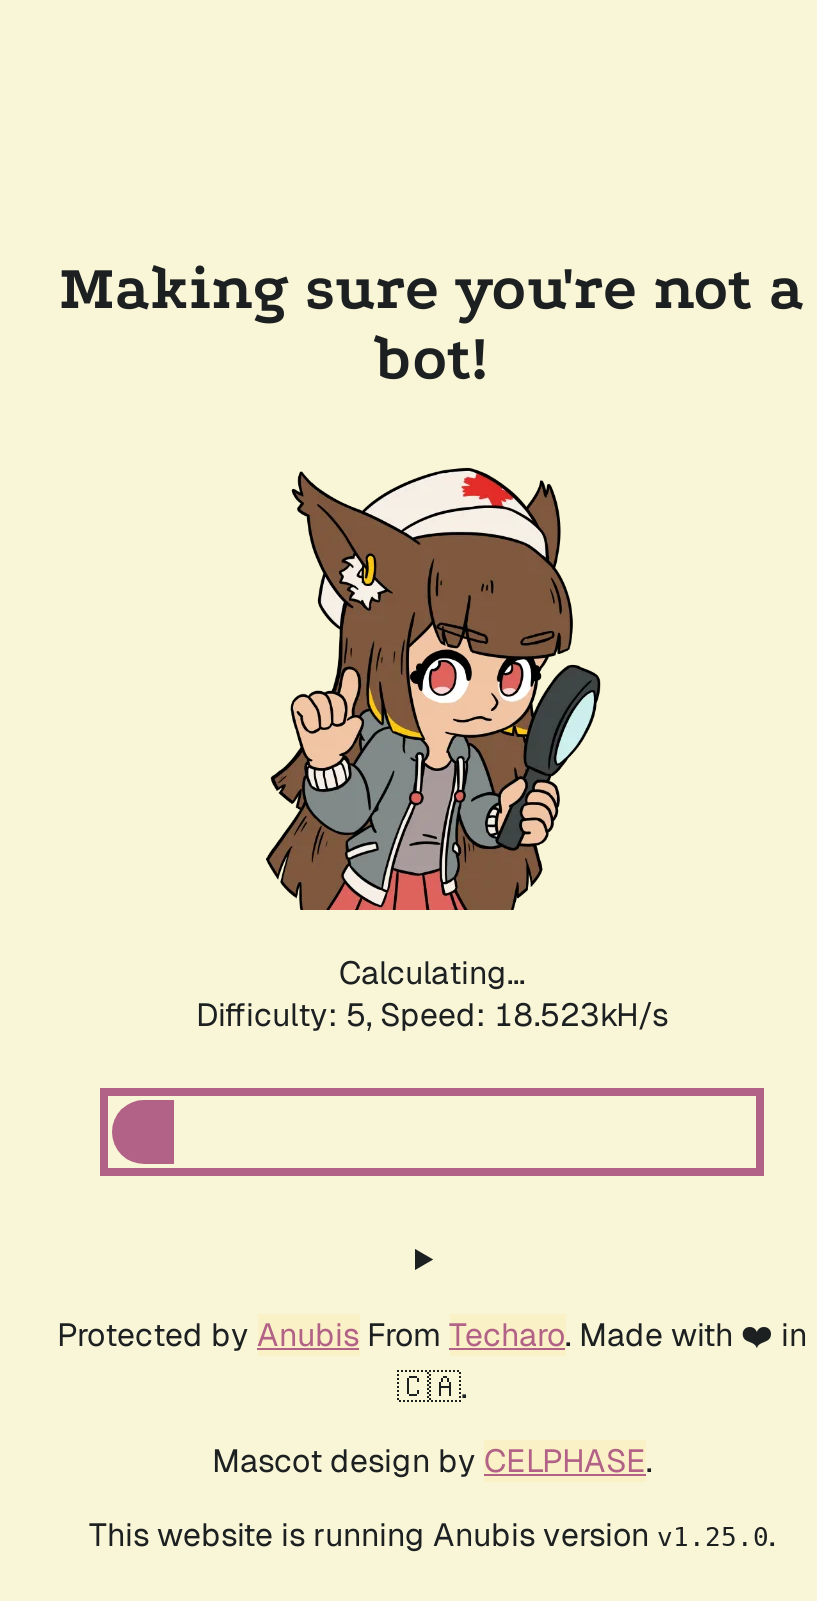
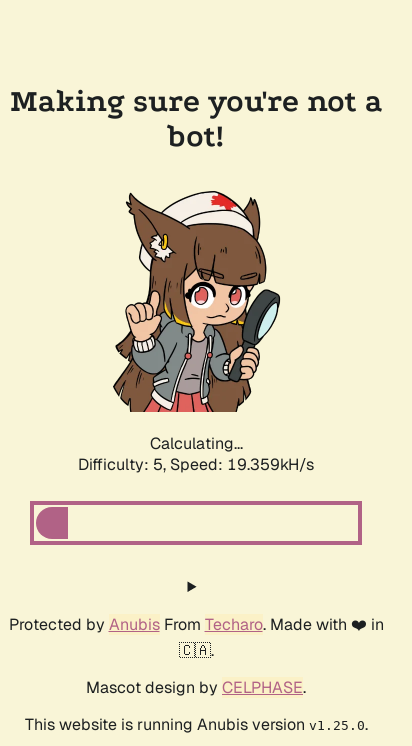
- Difficulty: 5, Speed: 18.523kH/s
+ Difficulty: 5, Speed: 19.359kH/s
